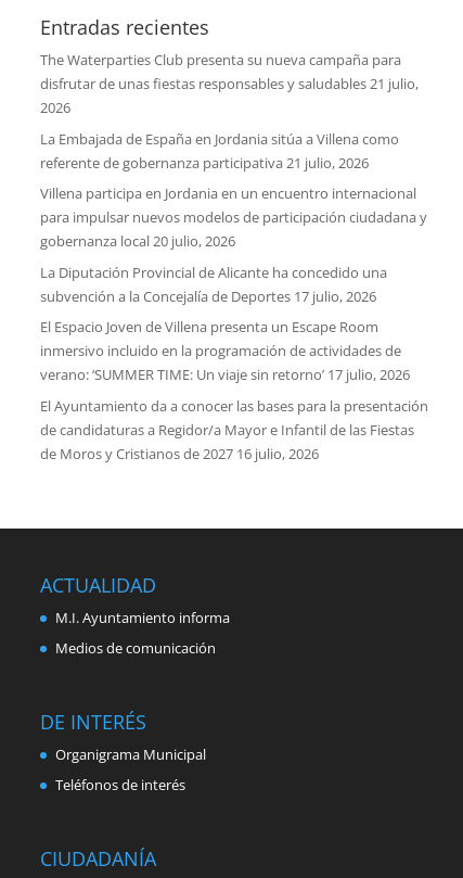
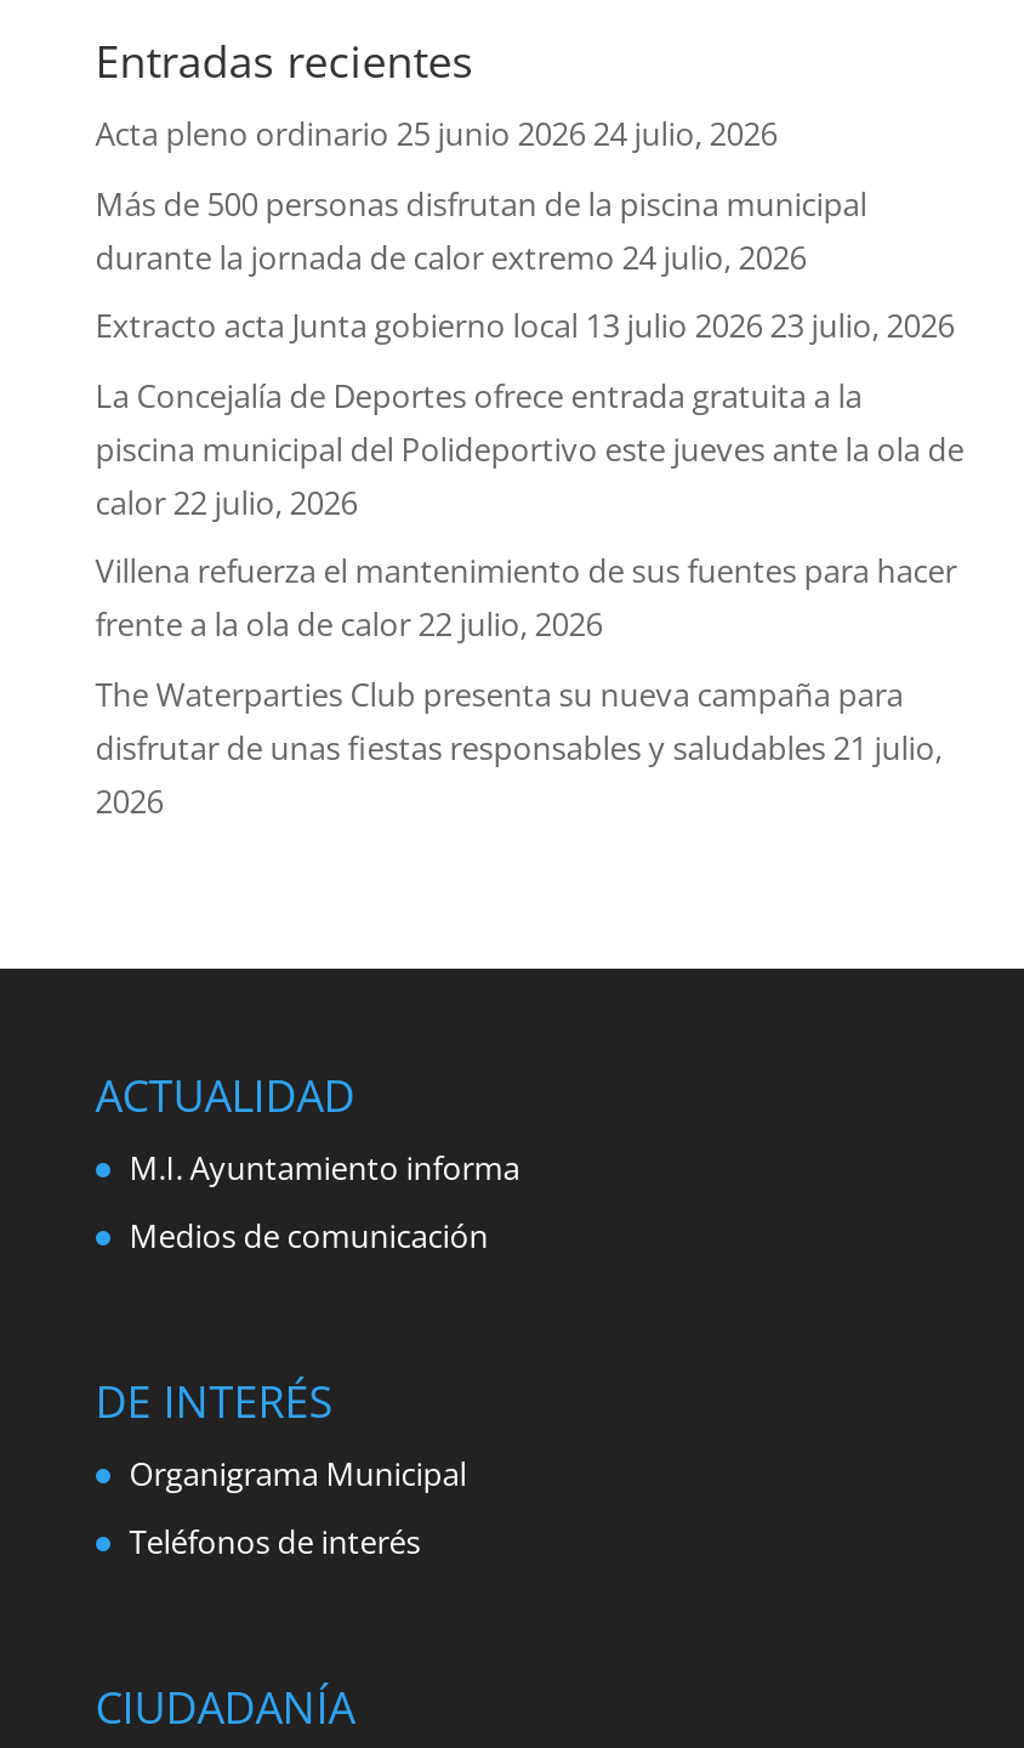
+ Acta pleno ordinario 25 junio 2026 24 julio, 2026
+ Más de 500 personas disfrutan de la piscina municipal
+ durante la jornada de calor extremo 24 julio, 2026
+ Extracto acta Junta gobierno local 13 julio 2026 23 julio, 2026
+ La Concejalía de Deportes ofrece entrada gratuita a la
+ piscina municipal del Polideportivo este jueves ante la ola de
+ calor 22 julio, 2026
+ Villena refuerza el mantenimiento de sus fuentes para hacer
+ frente a la ola de calor 22 julio, 2026

moved down: The Waterparties Club presenta su nueva campaña para | disfrutar de unas fiestas responsables y saludables 21 julio, | 2026

- La Embajada de España en Jordania sitúa a Villena como
- referente de gobernanza participativa 21 julio, 2026
- Villena participa en Jordania en un encuentro internacional
- para impulsar nuevos modelos de participación ciudadana y
- gobernanza local 20 julio, 2026
- La Diputación Provincial de Alicante ha concedido una
- subvención a la Concejalía de Deportes 17 julio, 2026
- El Espacio Joven de Villena presenta un Escape Room
- inmersivo incluido en la programación de actividades de
- verano: ‘SUMMER TIME: Un viaje sin retorno’ 17 julio, 2026
- El Ayuntamiento da a conocer las bases para la presentación
- de candidaturas a Regidor/a Mayor e Infantil de las Fiestas
- de Moros y Cristianos de 2027 16 julio, 2026
